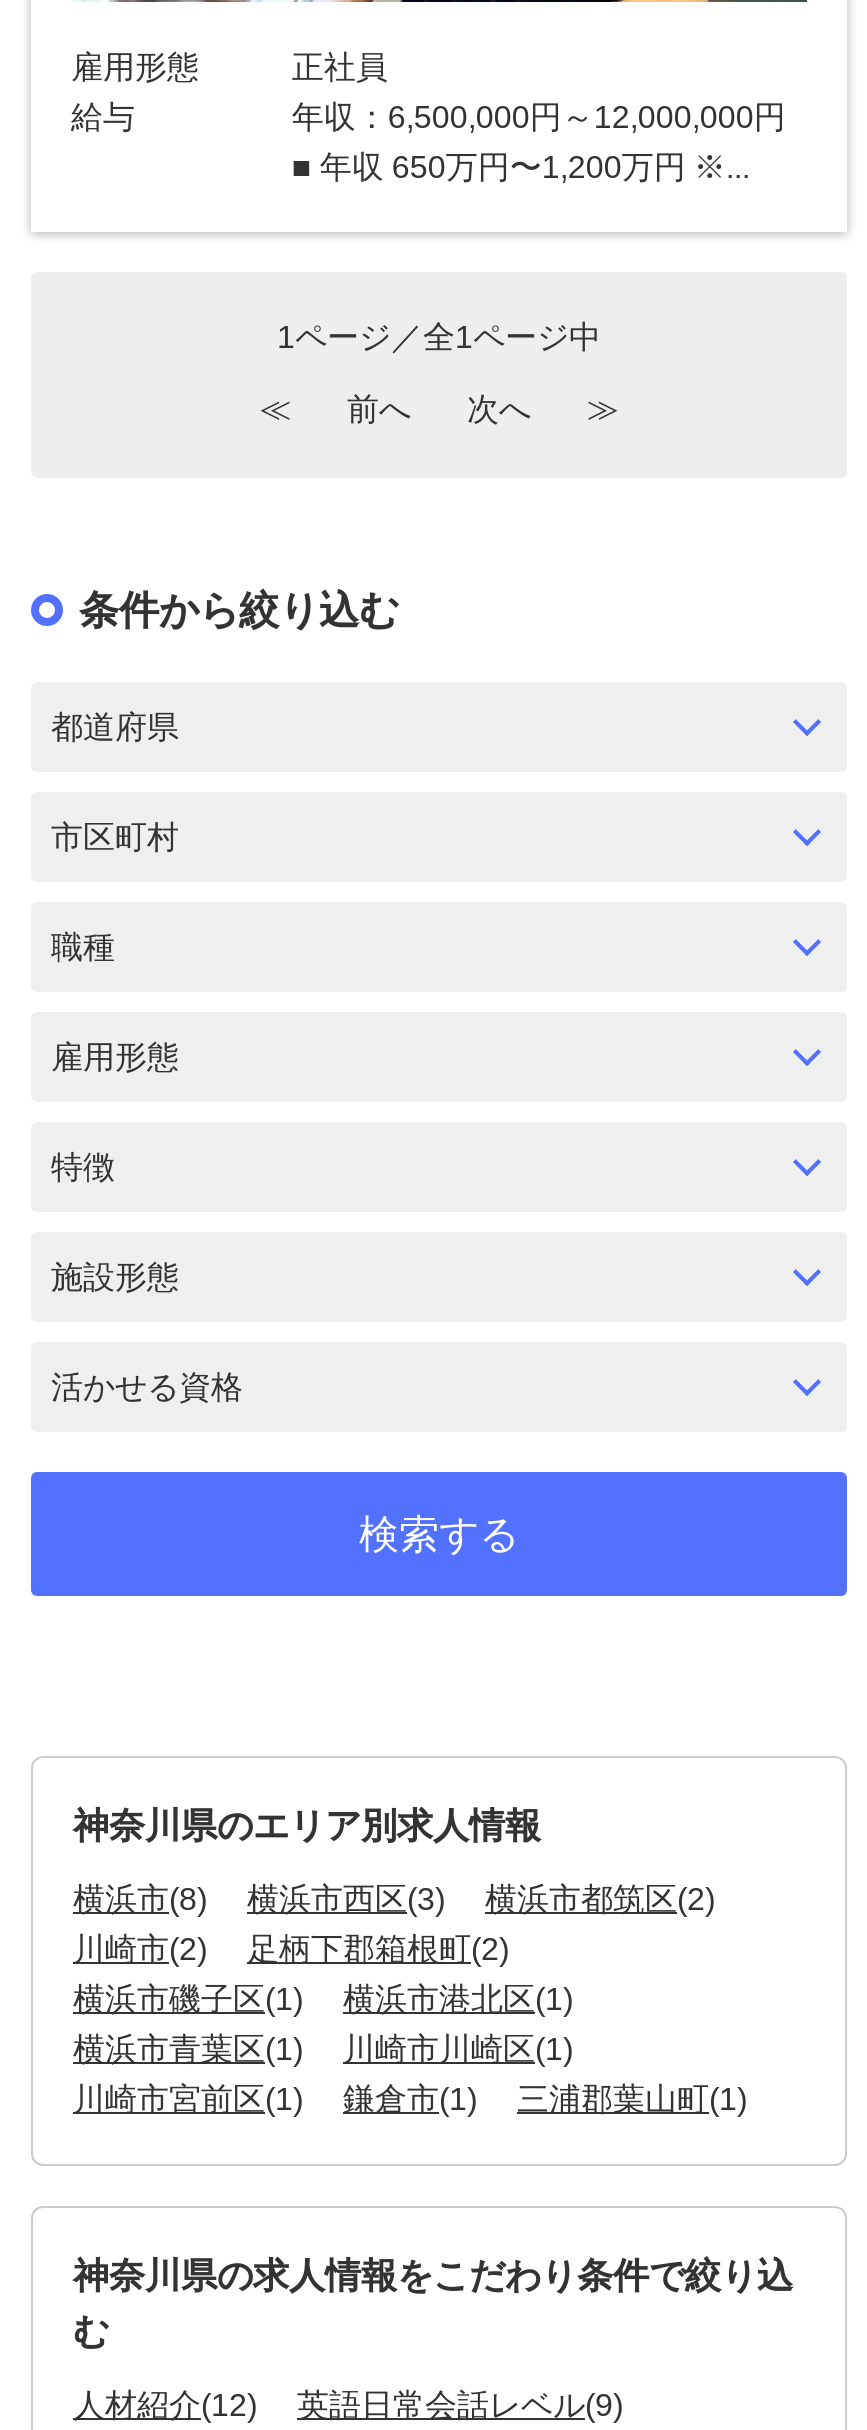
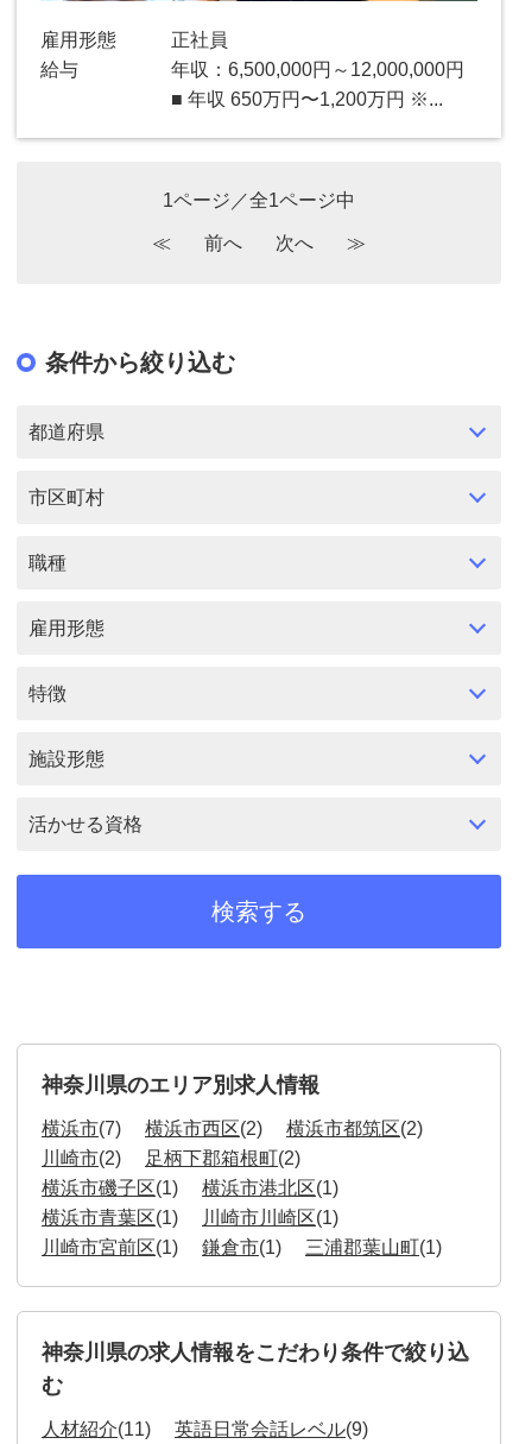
- 横浜市(8)
+ 横浜市(7)

- 横浜市西区(3)
+ 横浜市西区(2)

- 人材紹介(12)
+ 人材紹介(11)
